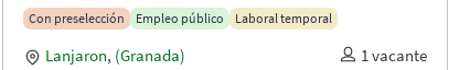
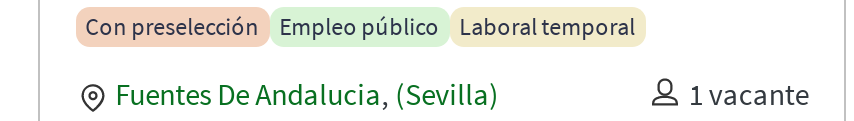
- Lanjaron, (Granada)
+ Fuentes De Andalucia, (Sevilla)
